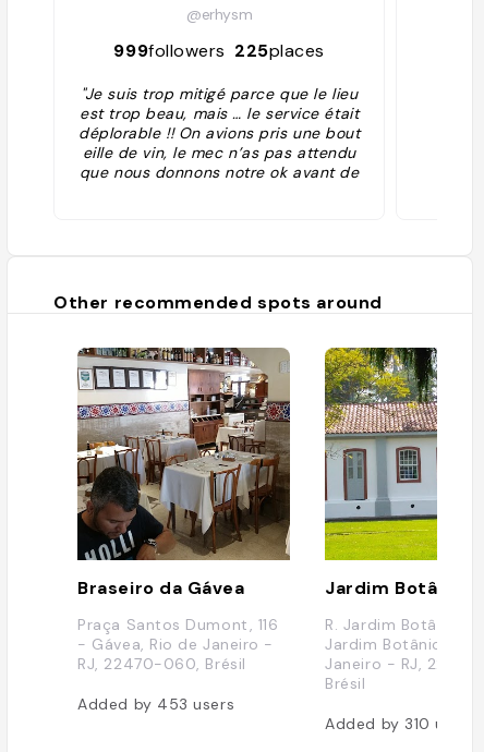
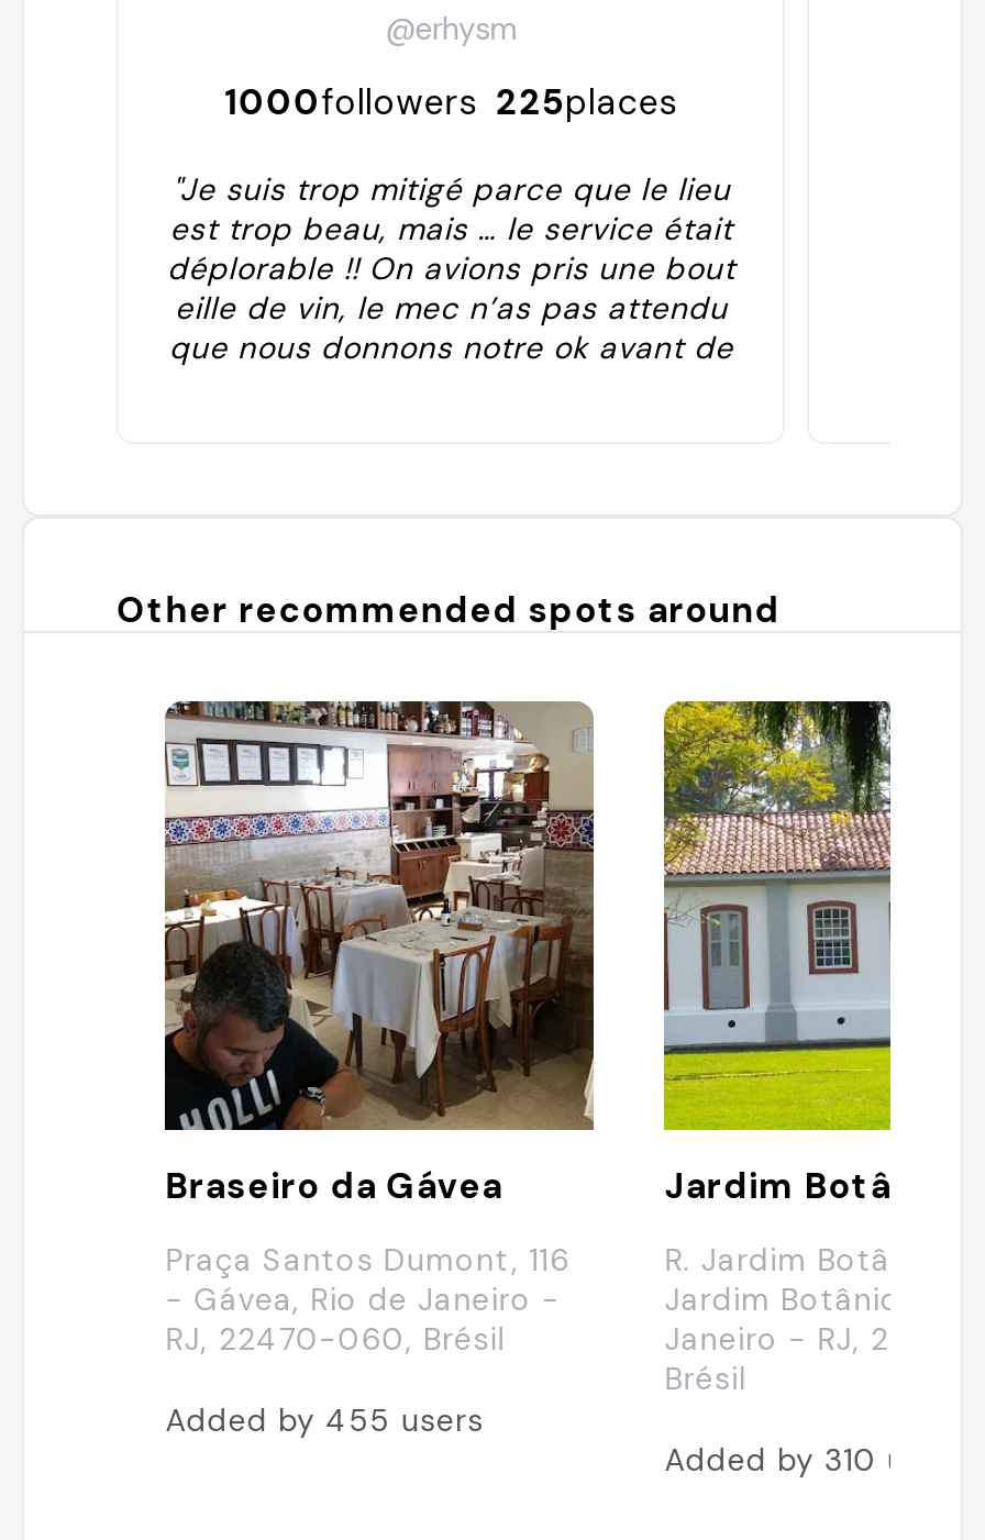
- 999followers 225places
+ 1000followers 225places

- Added by 453 users
+ Added by 455 users
